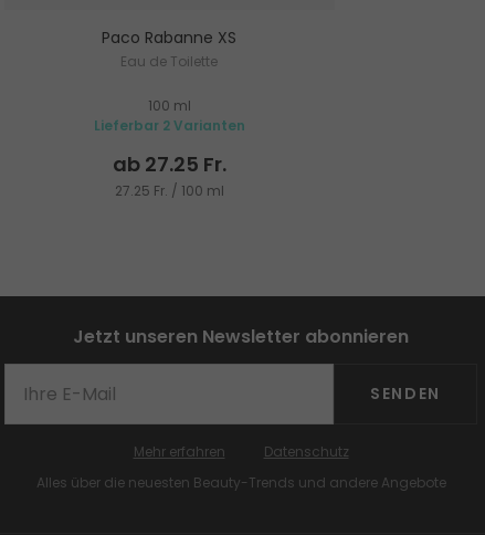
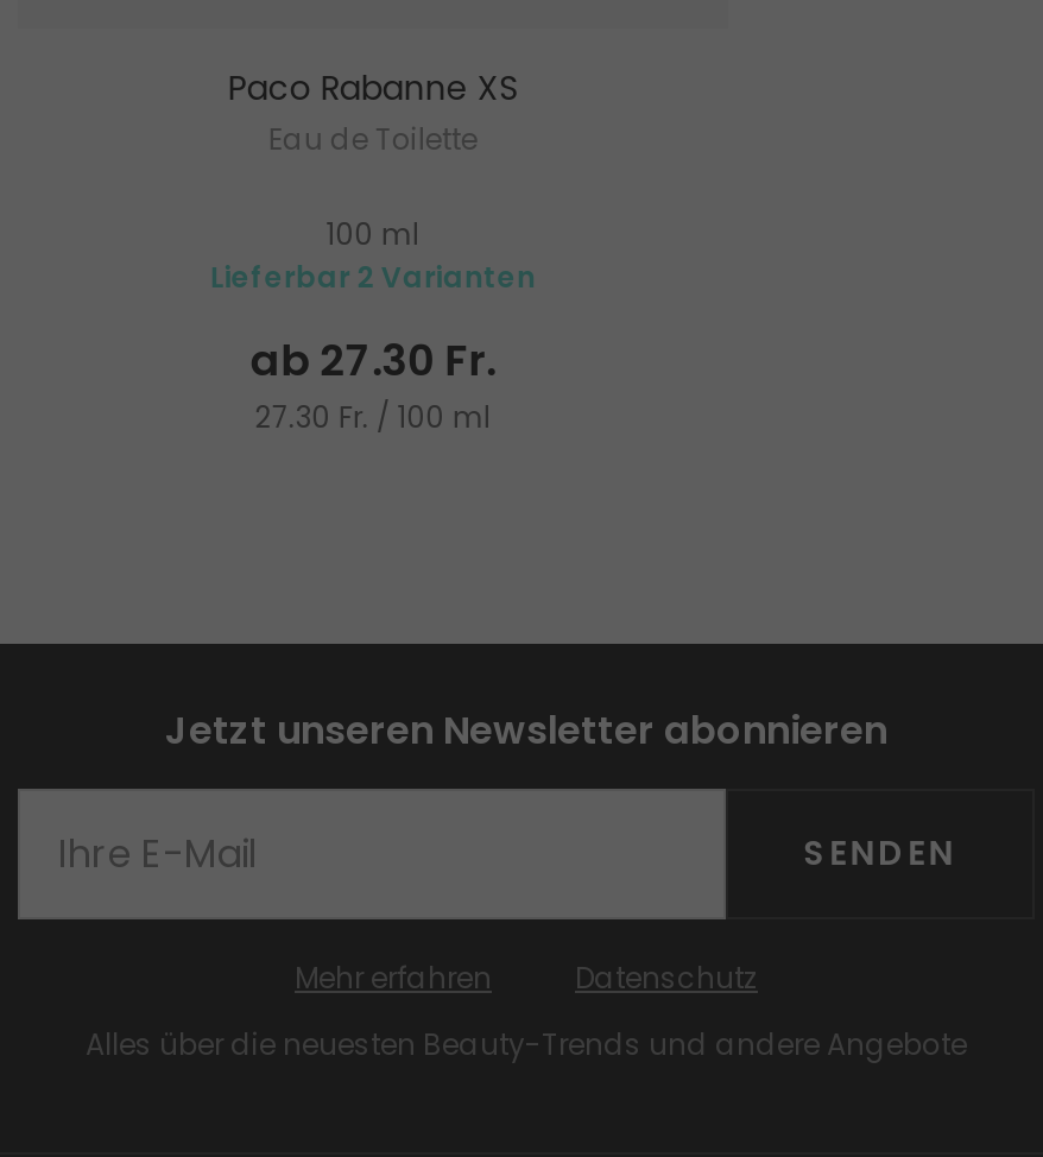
- ab 27.25 Fr.
+ ab 27.30 Fr.

- 27.25 Fr. / 100 ml
+ 27.30 Fr. / 100 ml
